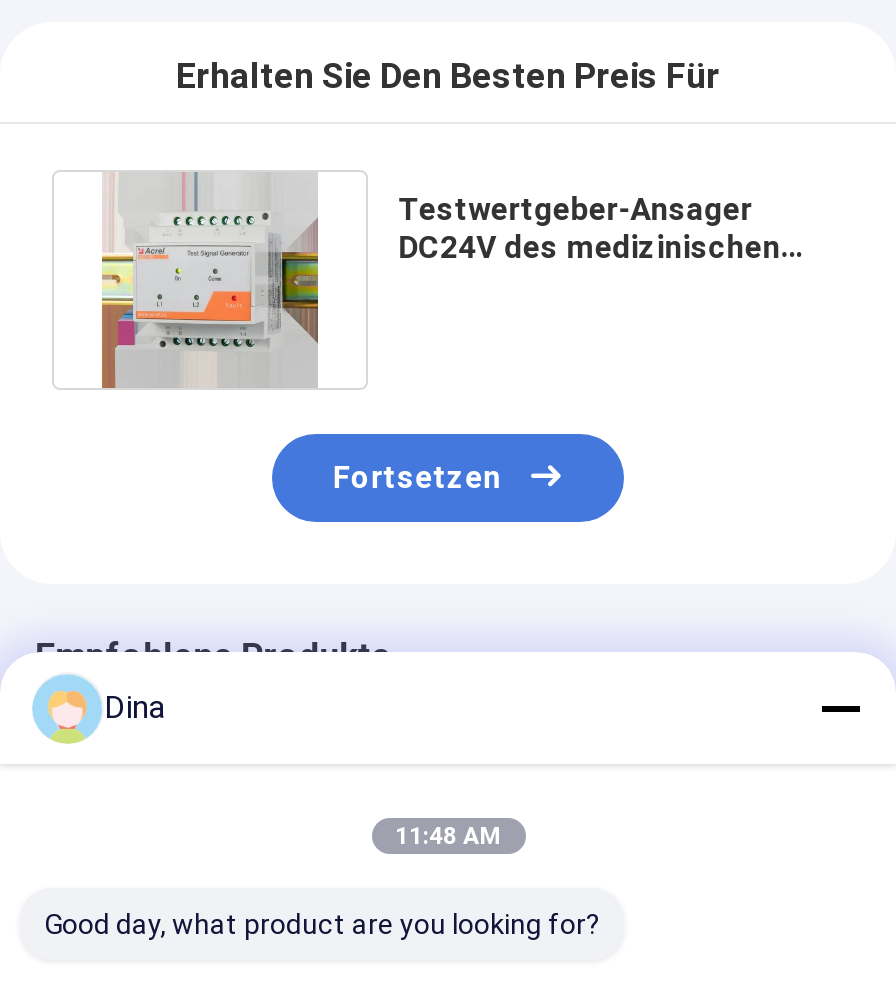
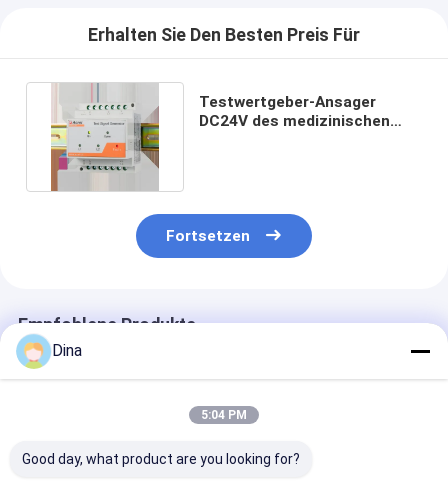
- 11:48 AM
+ 5:04 PM
